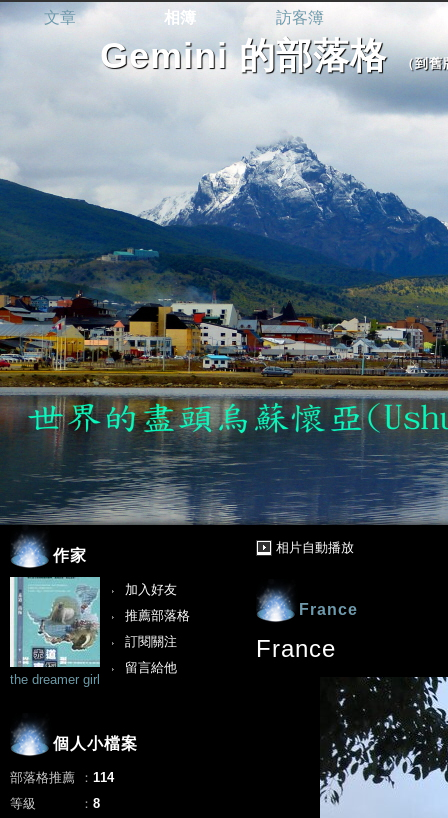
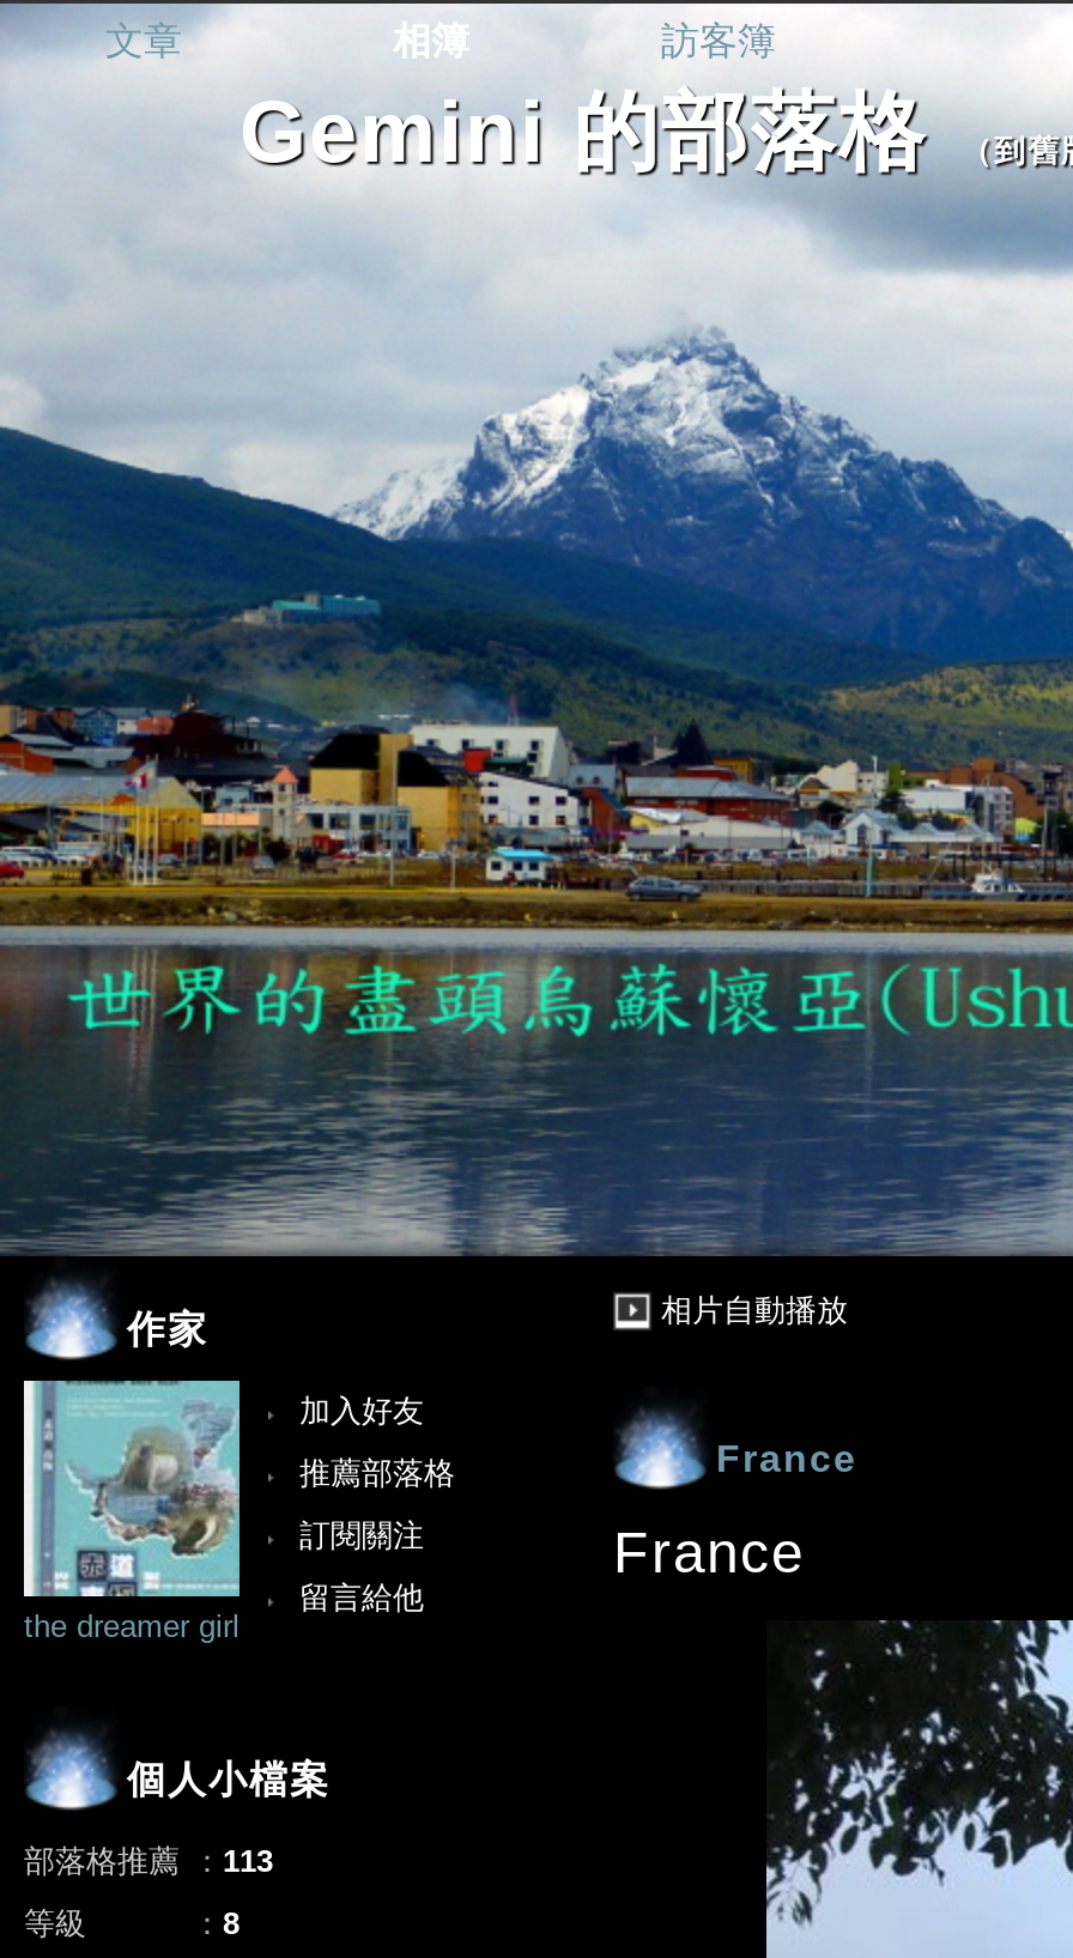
- 部落格推薦 ：114
+ 部落格推薦 ：113
